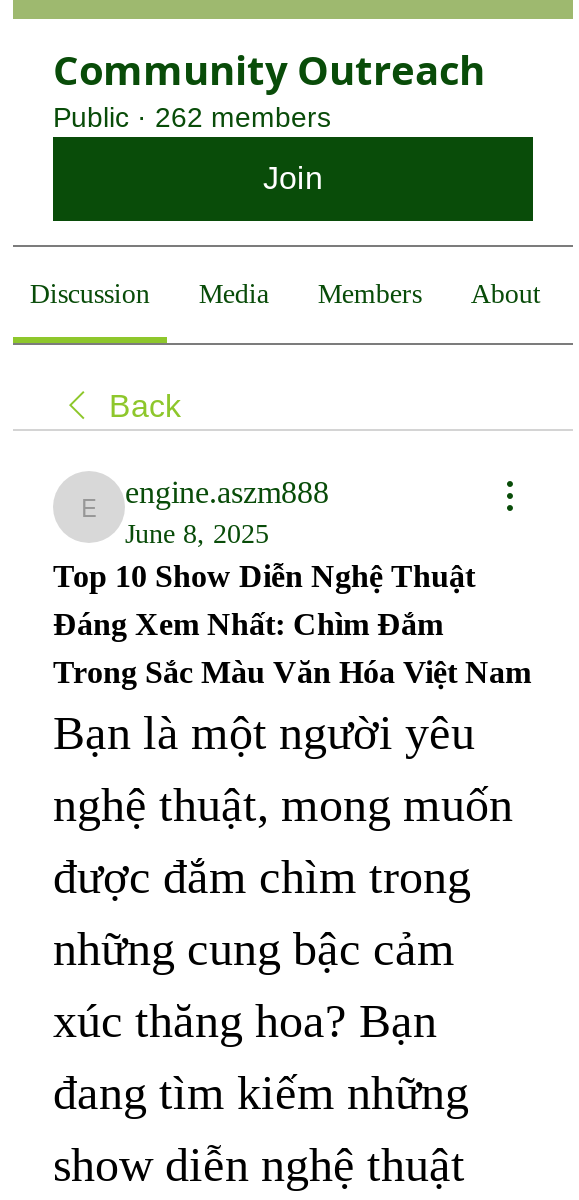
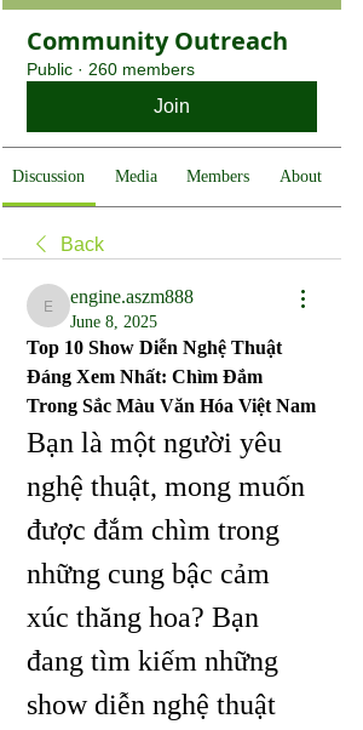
- Public · 262 members
+ Public · 260 members
